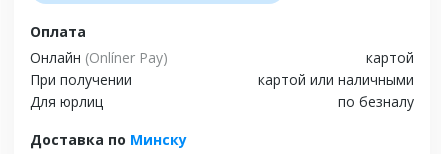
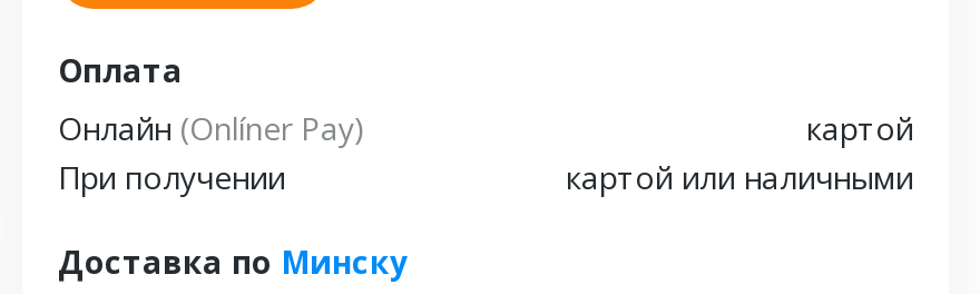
- Для юрлиц
- по безналу
